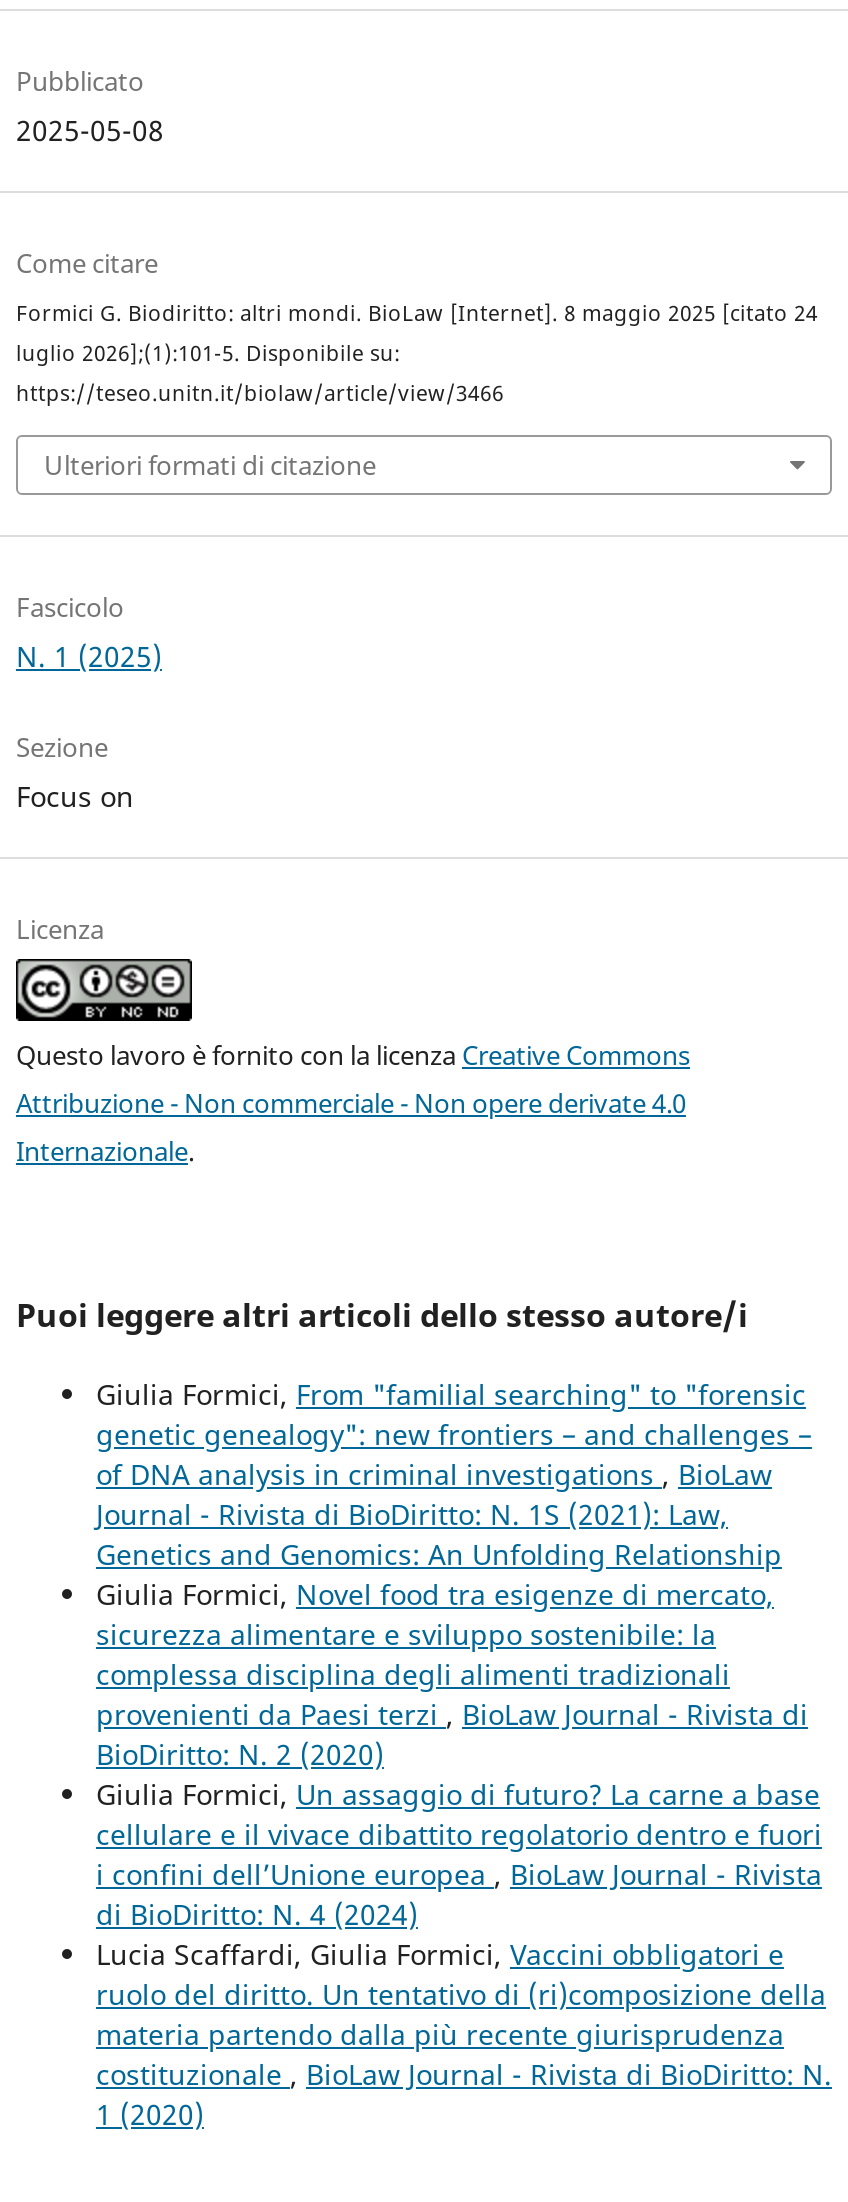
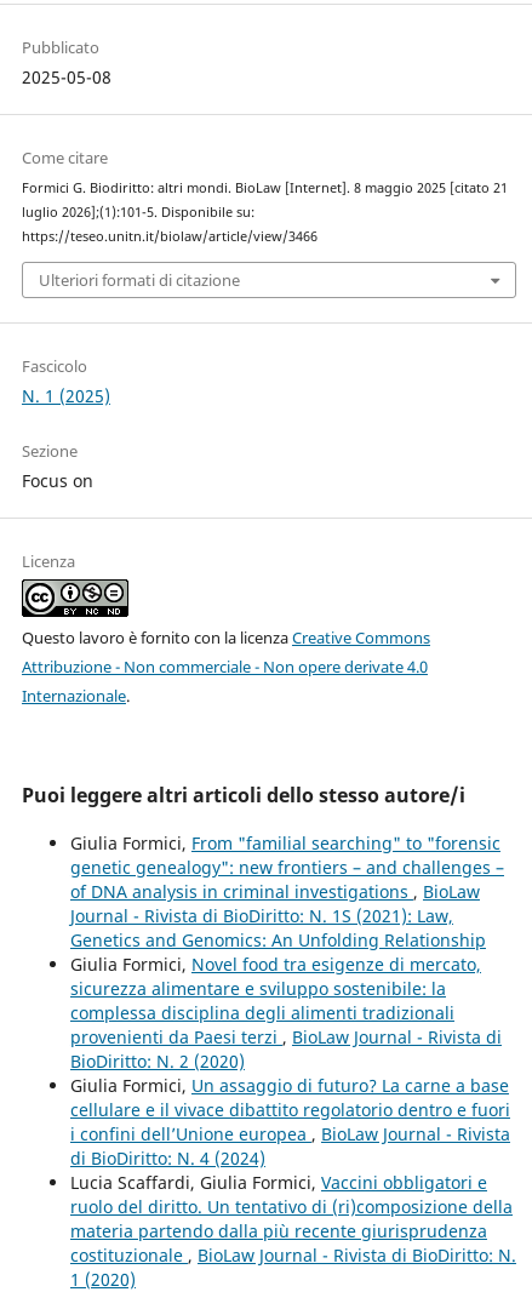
- Formici G. Biodiritto: altri mondi. BioLaw [Internet]. 8 maggio 2025 [citato 24
+ Formici G. Biodiritto: altri mondi. BioLaw [Internet]. 8 maggio 2025 [citato 21
